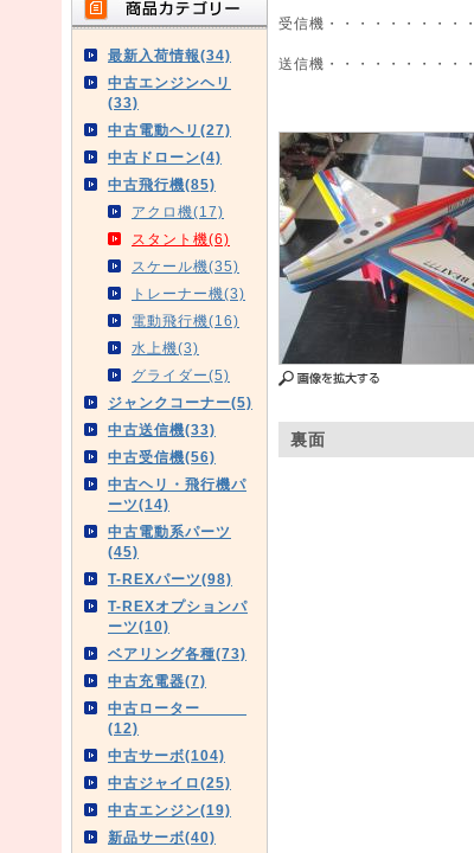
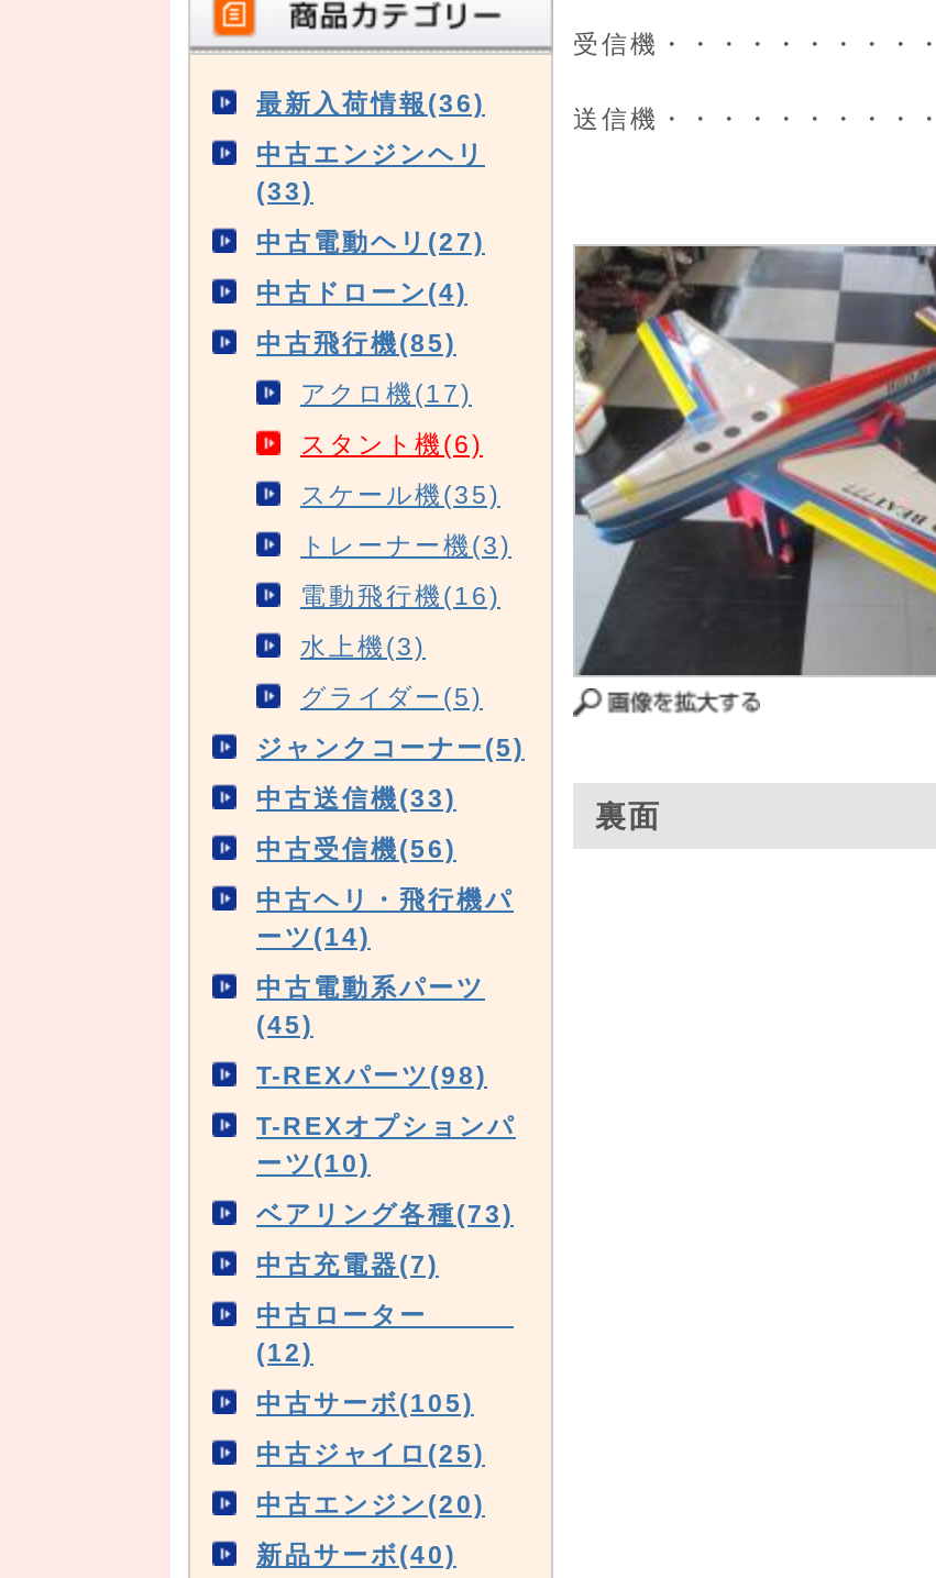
- 最新入荷情報(34)
+ 最新入荷情報(36)

- 中古サーボ(104)
+ 中古サーボ(105)

- 中古エンジン(19)
+ 中古エンジン(20)
